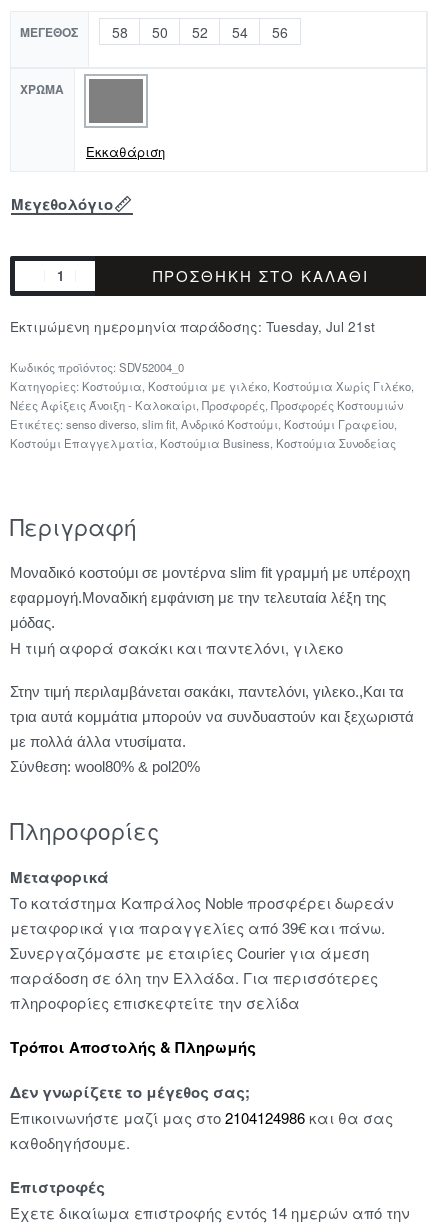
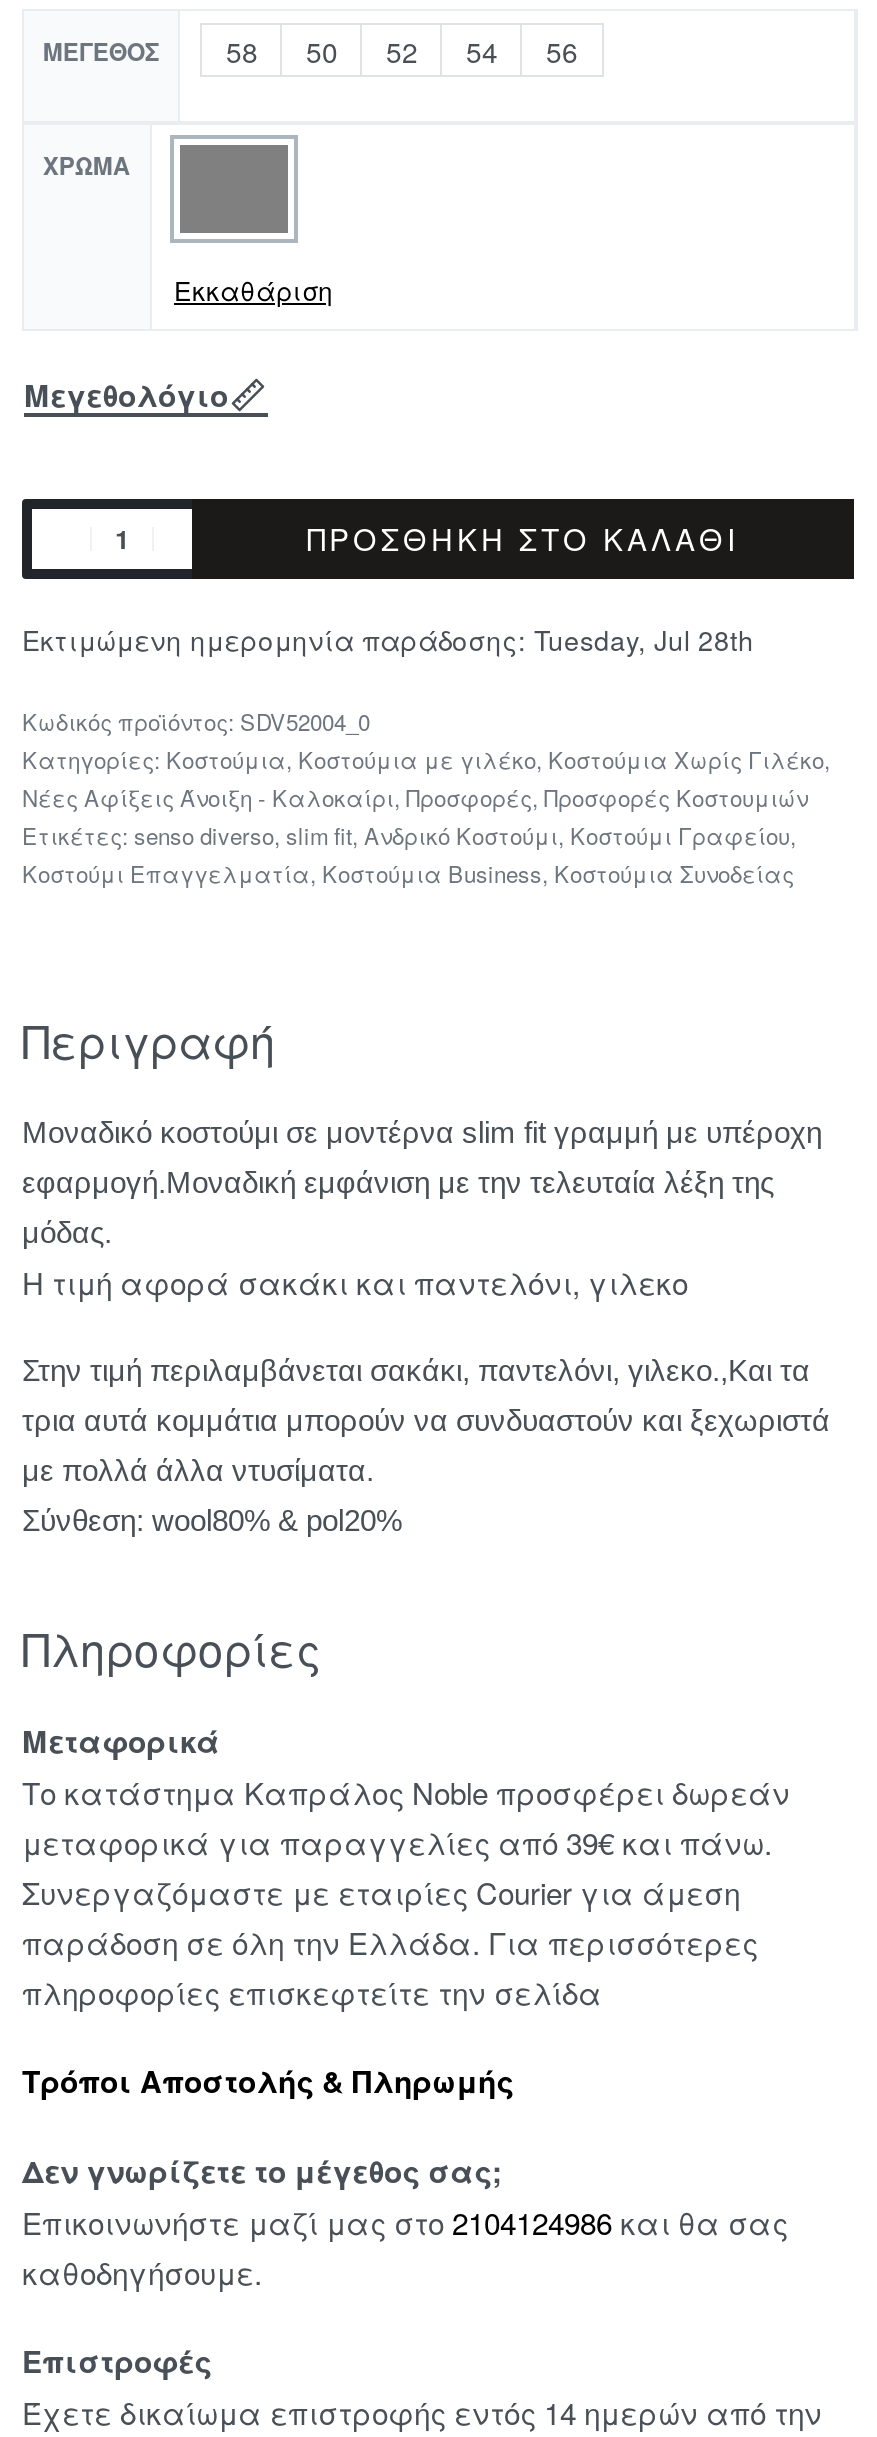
- Εκτιμώμενη ημερομηνία παράδοσης: Tuesday, Jul 21st
+ Εκτιμώμενη ημερομηνία παράδοσης: Tuesday, Jul 28th
